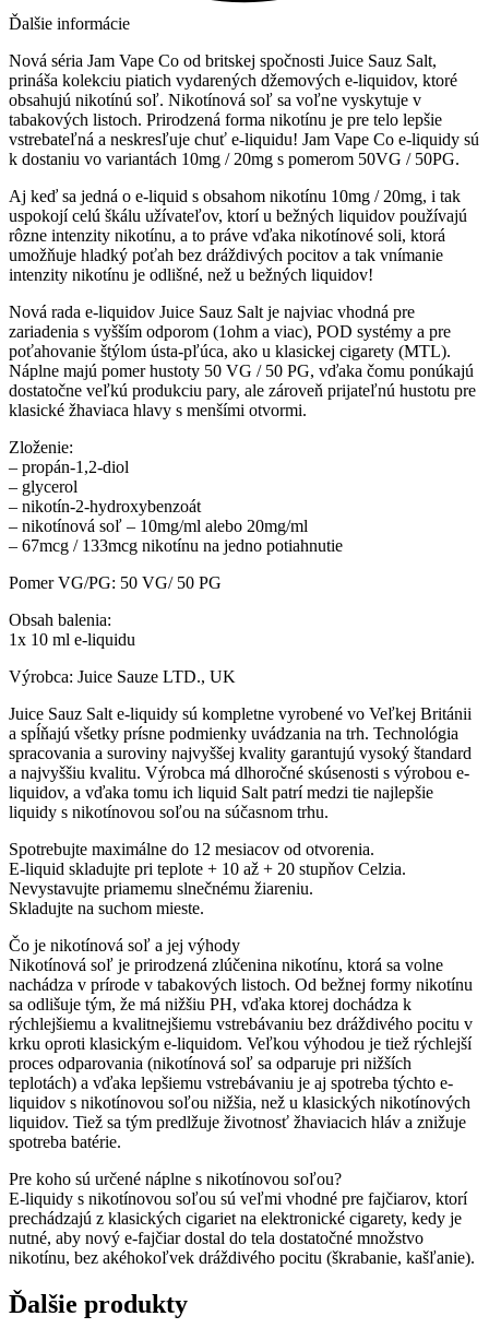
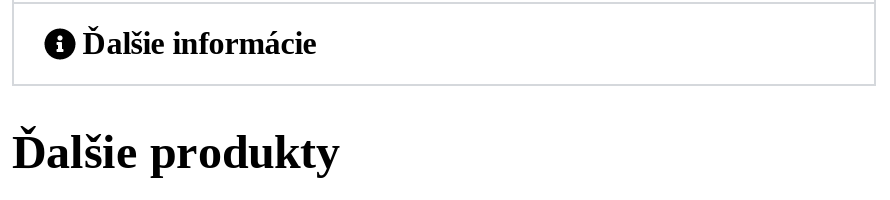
- Nová séria Jam Vape Co od britskej spočnosti Juice Sauz Salt,
- prináša kolekciu piatich vydarených džemových e-liquidov, ktoré
- obsahujú nikotínú soľ. Nikotínová soľ sa voľne vyskytuje v
- tabakových listoch. Prirodzená forma nikotínu je pre telo lepšie
- vstrebateľná a neskresľuje chuť e-liquidu! Jam Vape Co e-liquidy sú
- k dostaniu vo variantách 10mg / 20mg s pomerom 50VG / 50PG.
- Aj keď sa jedná o e-liquid s obsahom nikotínu 10mg / 20mg, i tak
- uspokojí celú škálu užívateľov, ktorí u bežných liquidov používajú
- rôzne intenzity nikotínu, a to práve vďaka nikotínové soli, ktorá
- umožňuje hladký poťah bez dráždivých pocitov a tak vnímanie
- intenzity nikotínu je odlišné, než u bežných liquidov!
- Nová rada e-liquidov Juice Sauz Salt je najviac vhodná pre
- zariadenia s vyšším odporom (1ohm a viac), POD systémy a pre
- poťahovanie štýlom ústa-pľúca, ako u klasickej cigarety (MTL).
- Náplne majú pomer hustoty 50 VG / 50 PG, vďaka čomu ponúkajú
- dostatočne veľkú produkciu pary, ale zároveň prijateľnú hustotu pre
- klasické žhaviaca hlavy s menšími otvormi.
- Zloženie:
- – propán-1,2-diol
- – glycerol
- – nikotín-2-hydroxybenzoát
- – nikotínová soľ – 10mg/ml alebo 20mg/ml
- – 67mcg / 133mcg nikotínu na jedno potiahnutie
- Pomer VG/PG: 50 VG/ 50 PG
- Obsah balenia:
- 1x 10 ml e-liquidu
- Výrobca: Juice Sauze LTD., UK
- Juice Sauz Salt e-liquidy sú kompletne vyrobené vo Veľkej Británii
- a spĺňajú všetky prísne podmienky uvádzania na trh. Technológia
- spracovania a suroviny najvyššej kvality garantujú vysoký štandard
- a najvyššiu kvalitu. Výrobca má dlhoročné skúsenosti s výrobou e-
- liquidov, a vďaka tomu ich liquid Salt patrí medzi tie najlepšie
- liquidy s nikotínovou soľou na súčasnom trhu.
- Spotrebujte maximálne do 12 mesiacov od otvorenia.
- E-liquid skladujte pri teplote + 10 až + 20 stupňov Celzia.
- Nevystavujte priamemu slnečnému žiareniu.
- Skladujte na suchom mieste.
- Čo je nikotínová soľ a jej výhody
- Nikotínová soľ je prirodzená zlúčenina nikotínu, ktorá sa volne
- nachádza v prírode v tabakových listoch. Od bežnej formy nikotínu
- sa odlišuje tým, že má nižšiu PH, vďaka ktorej dochádza k
- rýchlejšiemu a kvalitnejšiemu vstrebávaniu bez dráždivého pocitu v
- krku oproti klasickým e-liquidom. Veľkou výhodou je tiež rýchlejší
- proces odparovania (nikotínová soľ sa odparuje pri nižších
- teplotách) a vďaka lepšiemu vstrebávaniu je aj spotreba týchto e-
- liquidov s nikotínovou soľou nižšia, než u klasických nikotínových
- liquidov. Tiež sa tým predlžuje životnosť žhaviacich hláv a znižuje
- spotreba batérie.
- Pre koho sú určené náplne s nikotínovou soľou?
- E-liquidy s nikotínovou soľou sú veľmi vhodné pre fajčiarov, ktorí
- prechádzajú z klasických cigariet na elektronické cigarety, kedy je
- nutné, aby nový e-fajčiar dostal do tela dostatočné množstvo
- nikotínu, bez akéhokoľvek dráždivého pocitu (škrabanie, kašľanie).
